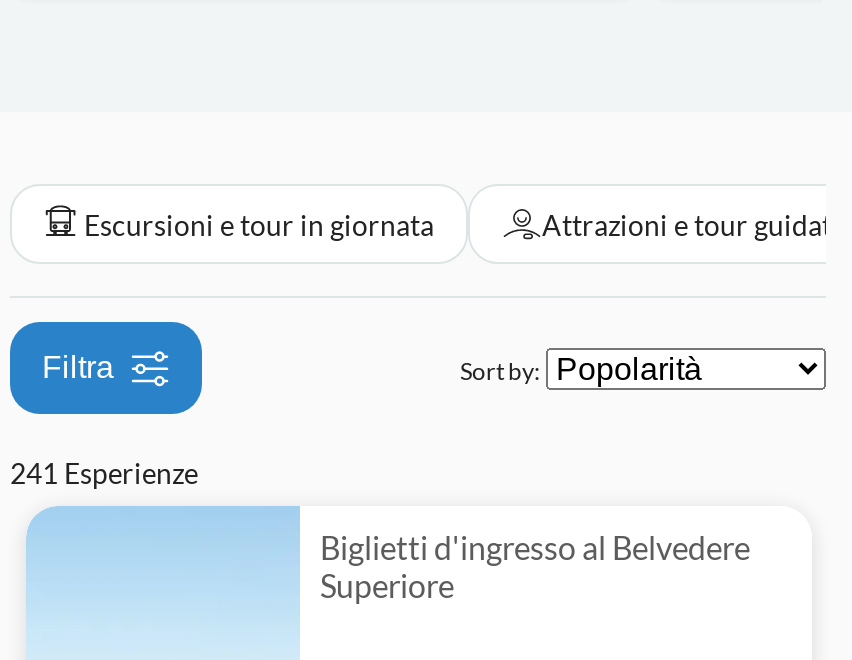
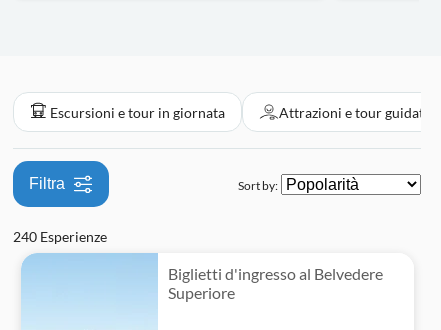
- 241 Esperienze
+ 240 Esperienze
